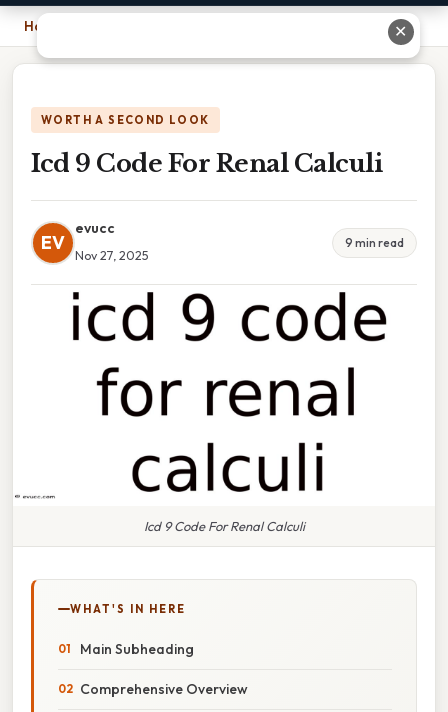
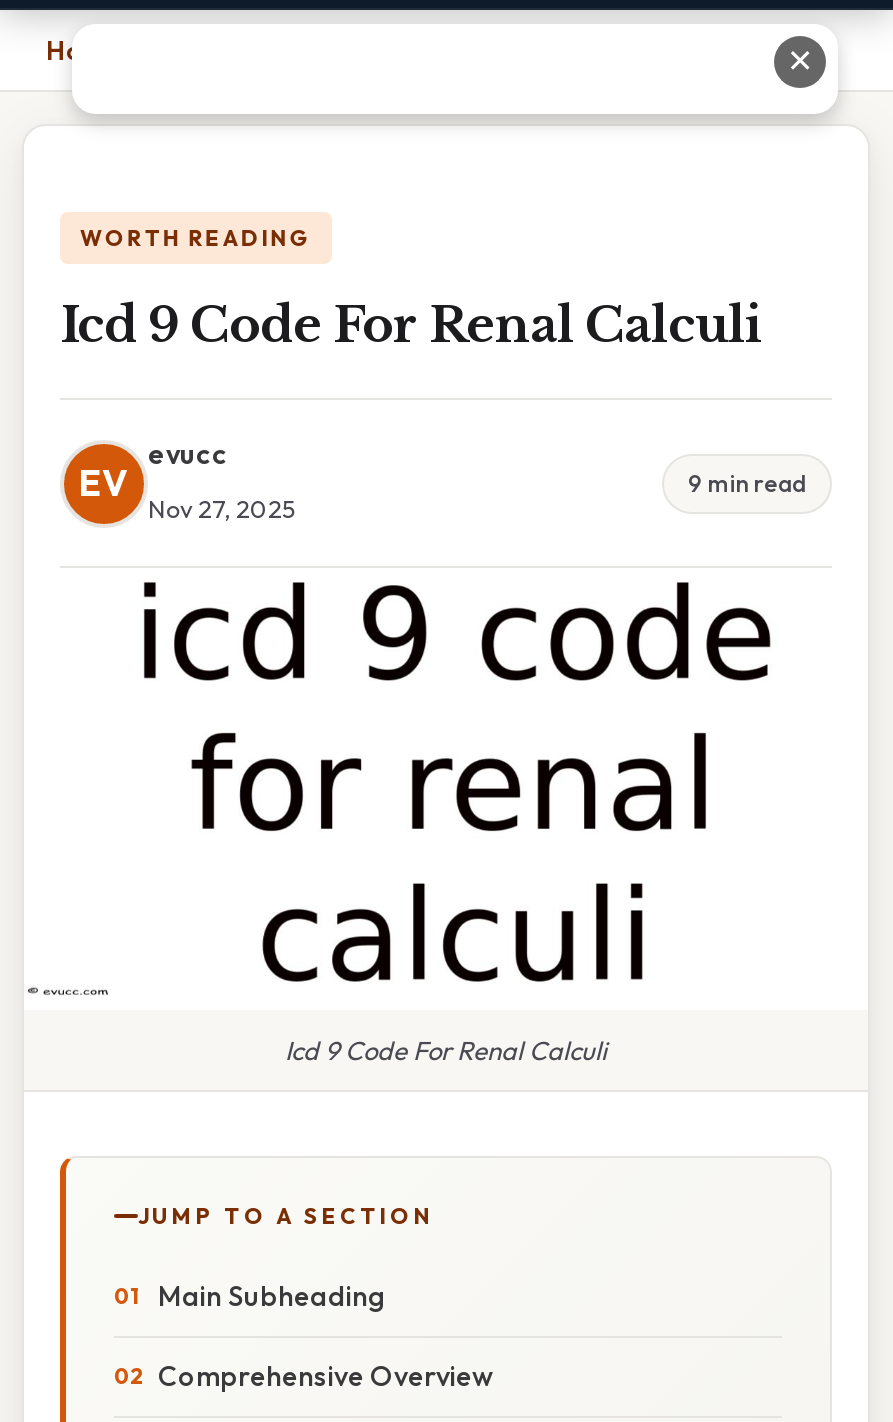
- WORTH A SECOND LOOK
+ WORTH READING

- WHAT'S IN HERE
+ JUMP TO A SECTION
